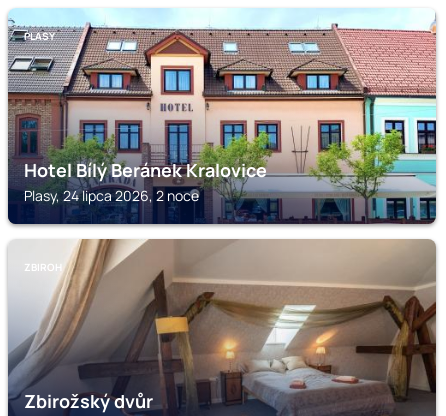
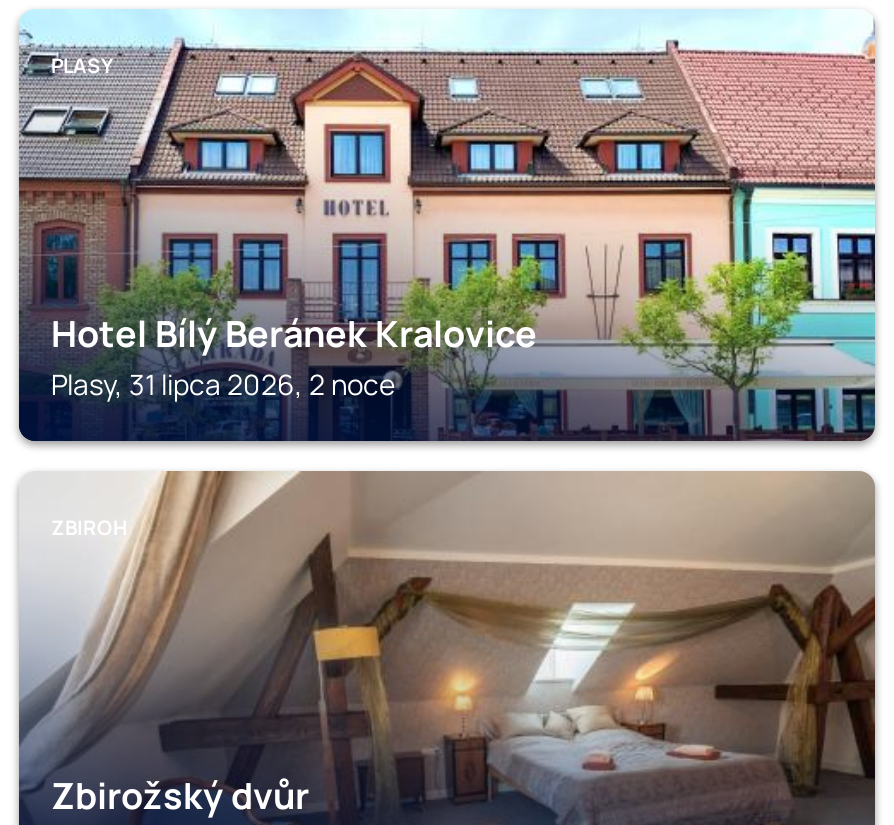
- Plasy, 24 lipca 2026, 2 noce
+ Plasy, 31 lipca 2026, 2 noce
